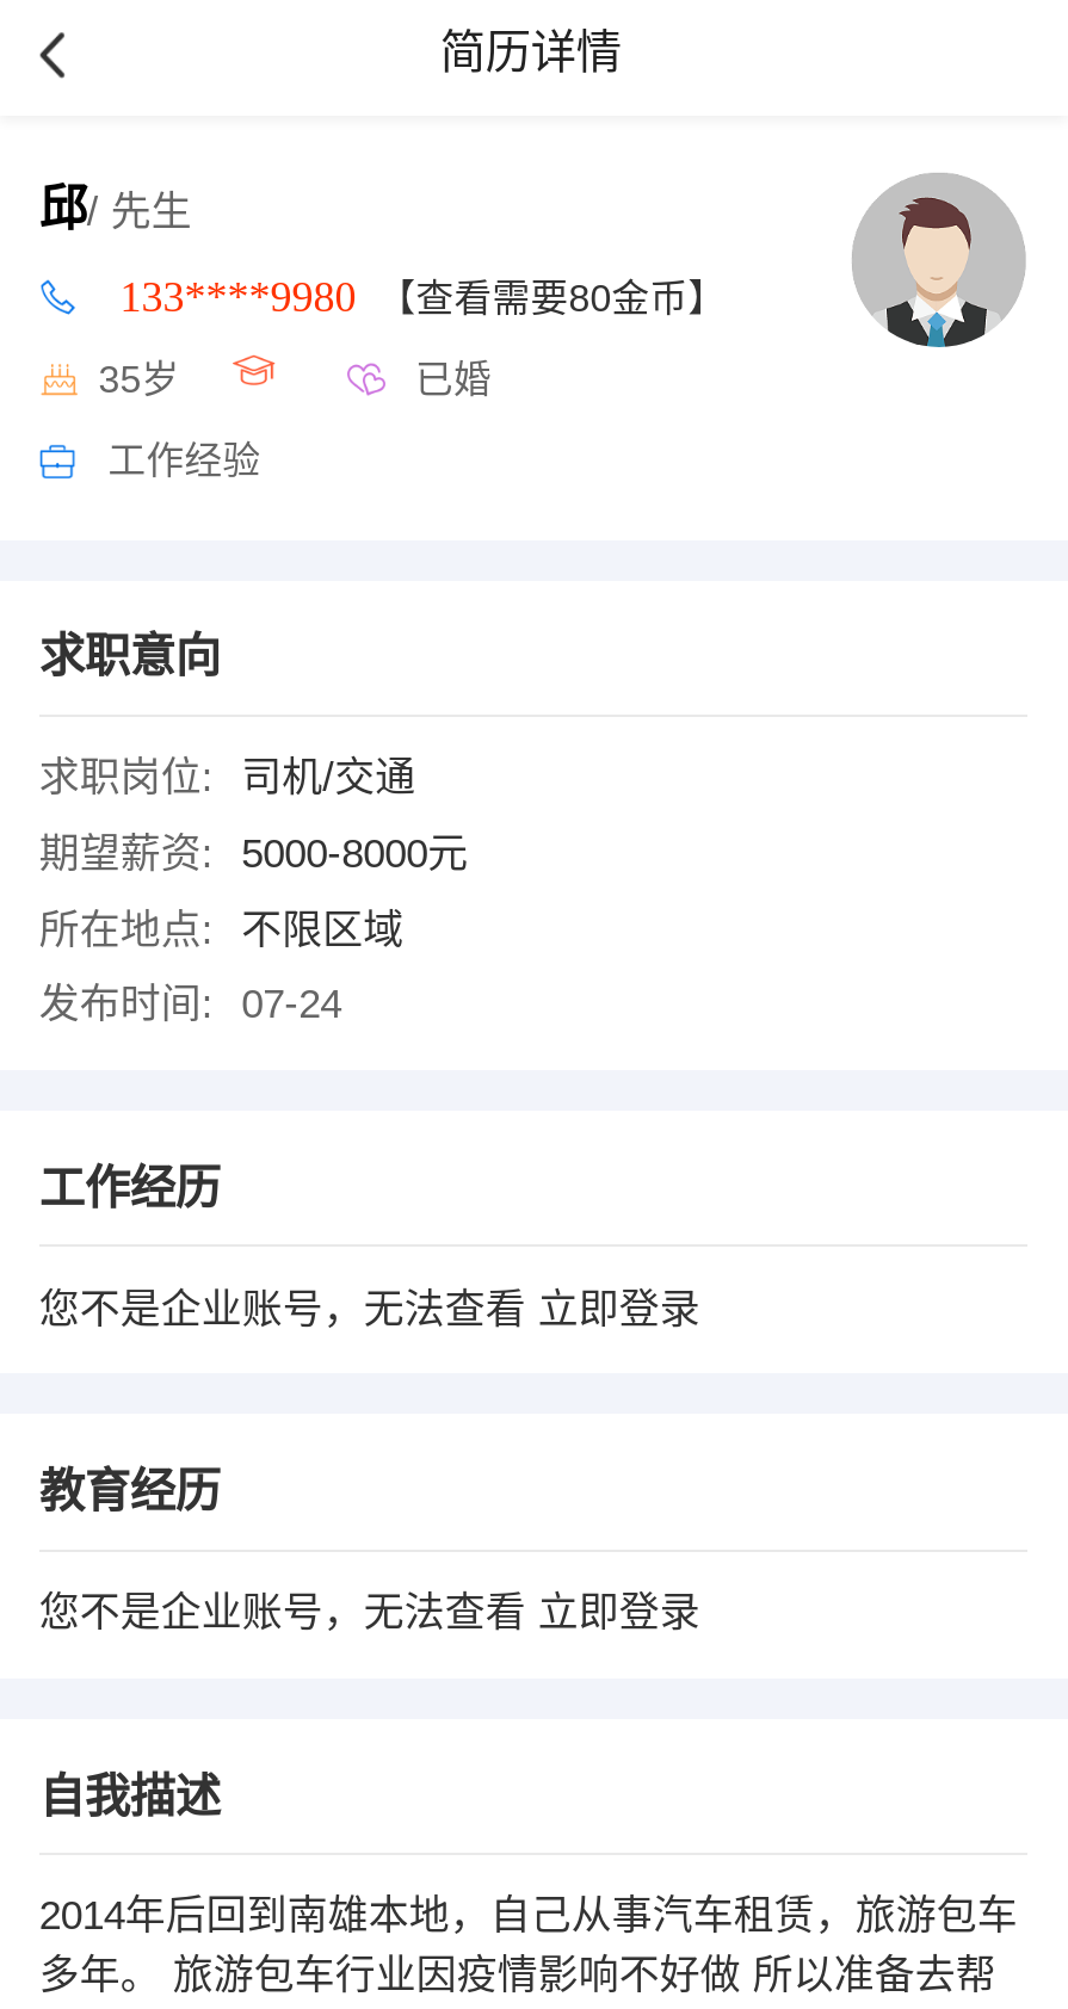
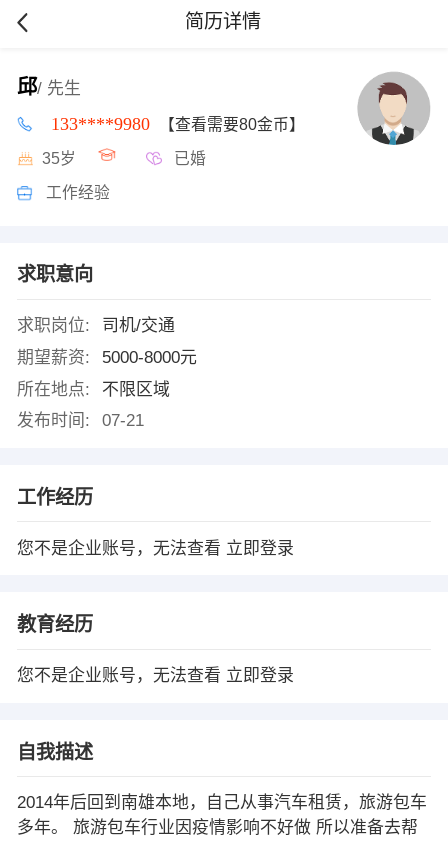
- 发布时间: 07-24
+ 发布时间: 07-21
